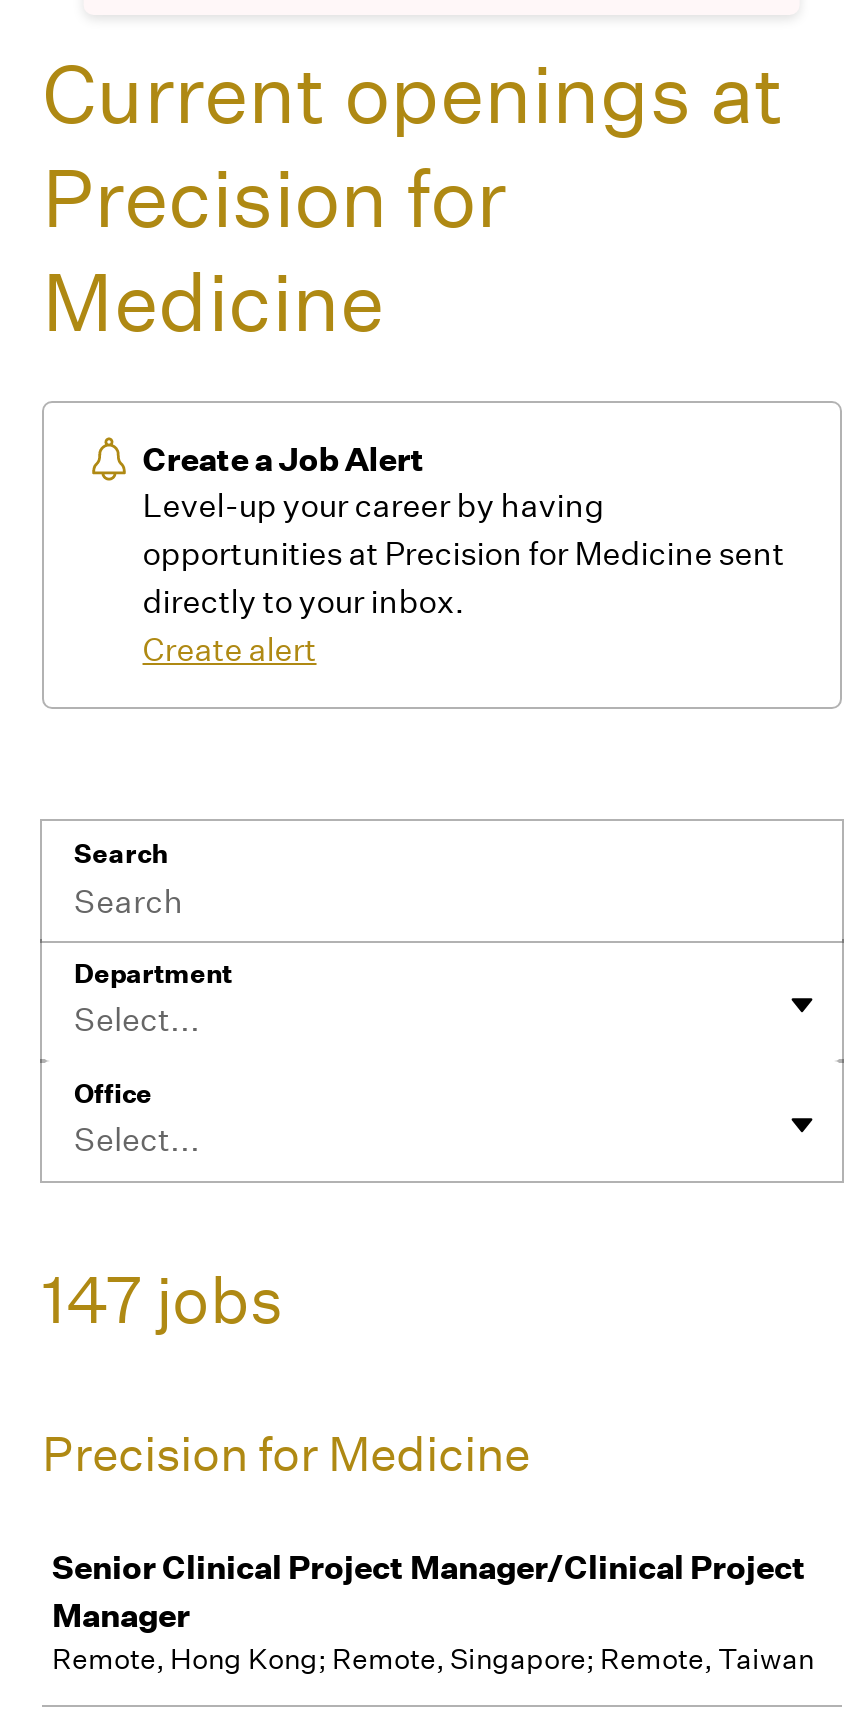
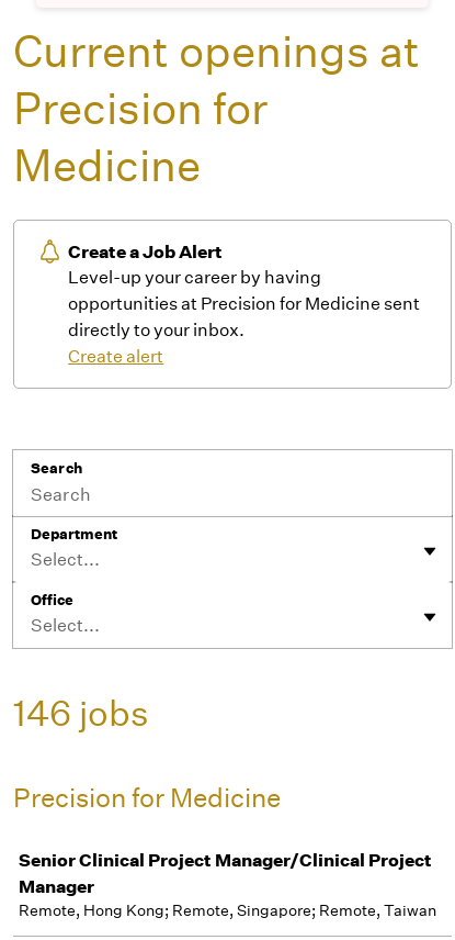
- 147 jobs
+ 146 jobs
